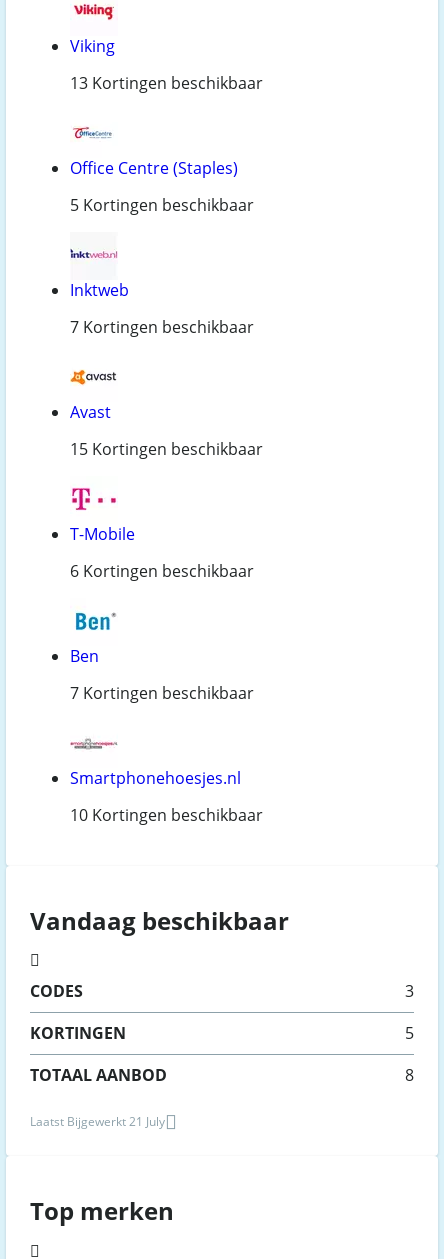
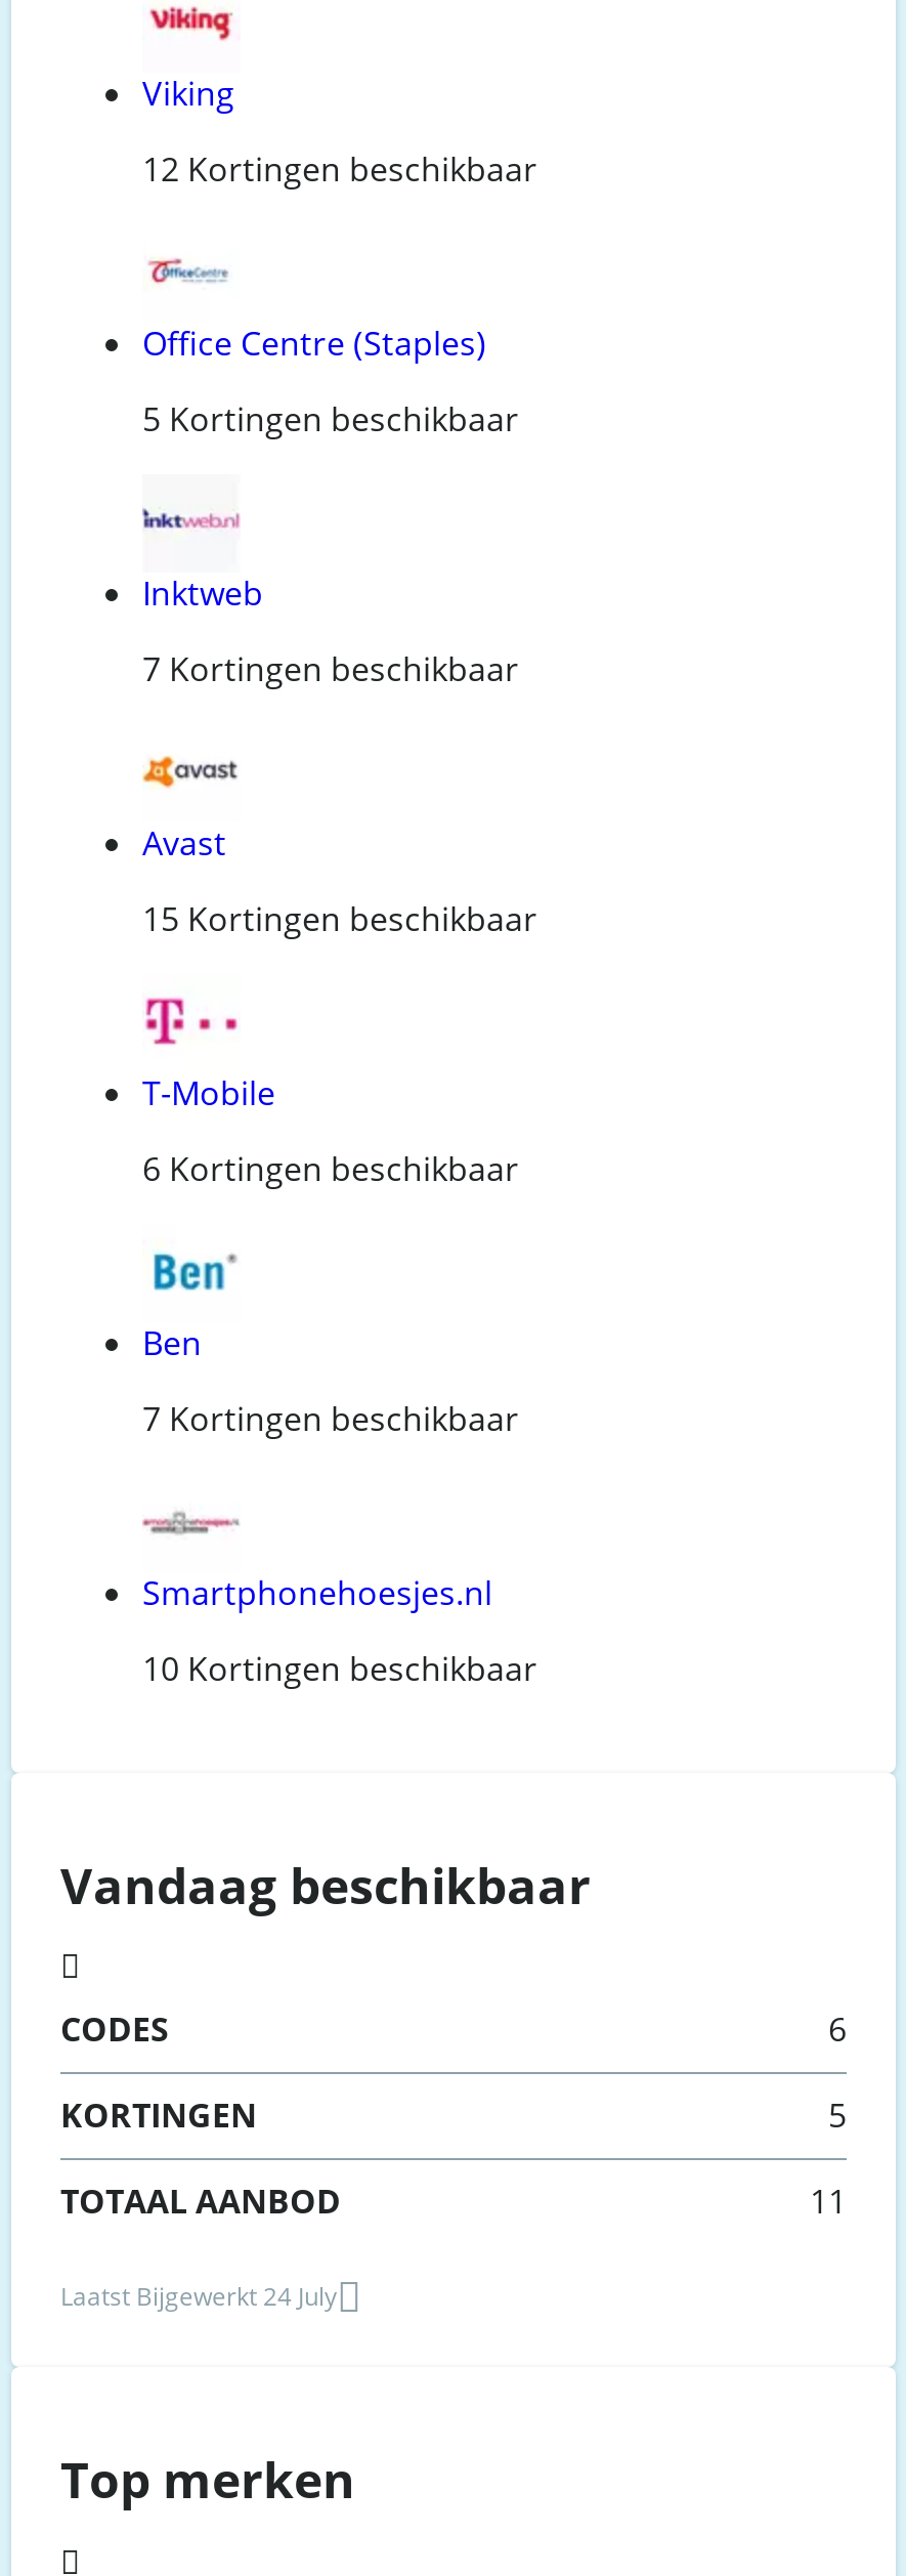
- 13 Kortingen beschikbaar
+ 12 Kortingen beschikbaar

- 3
+ 6

- 8
+ 11

- Laatst Bijgewerkt 21 July
+ Laatst Bijgewerkt 24 July
